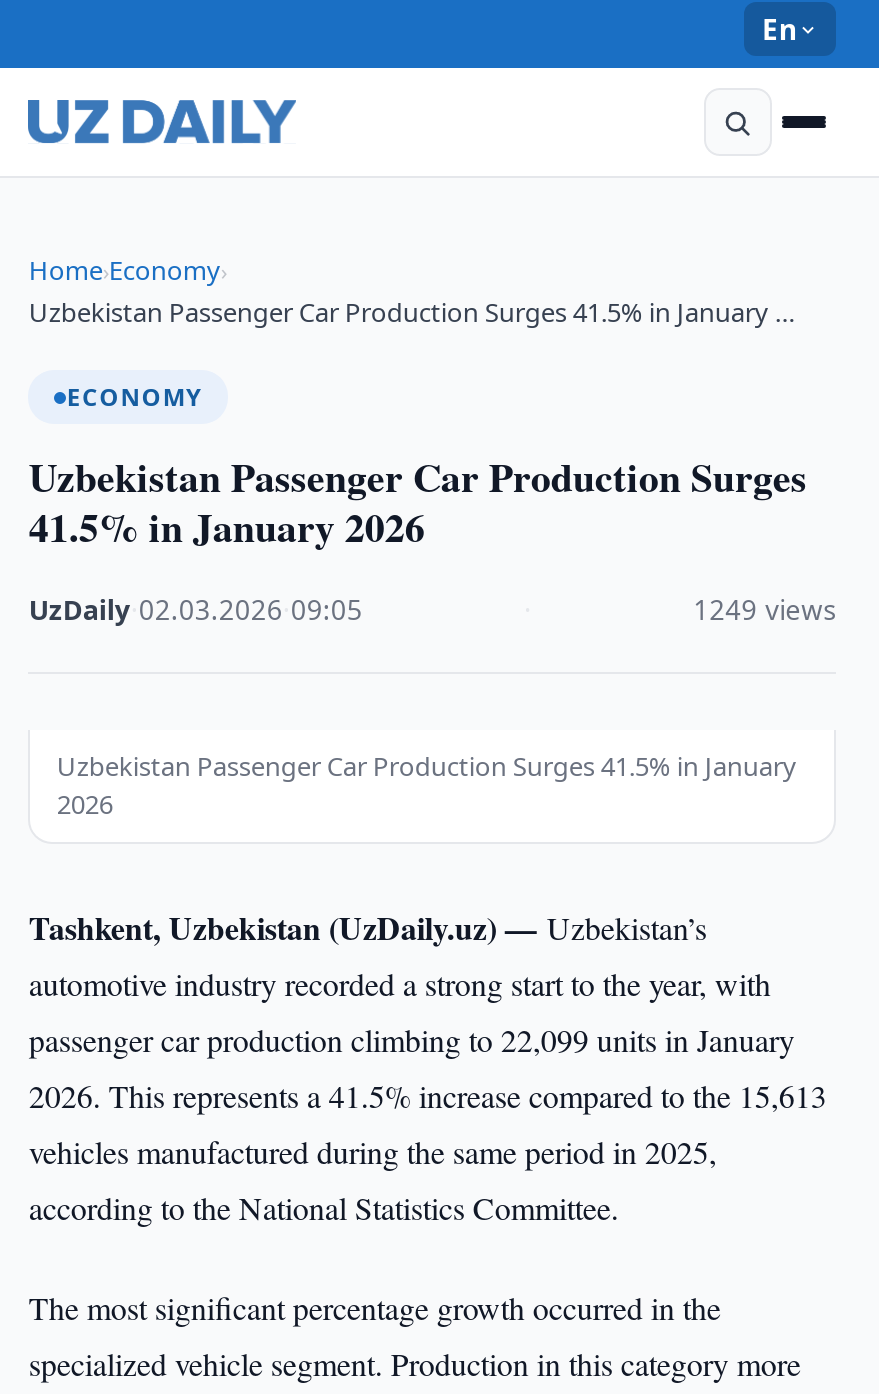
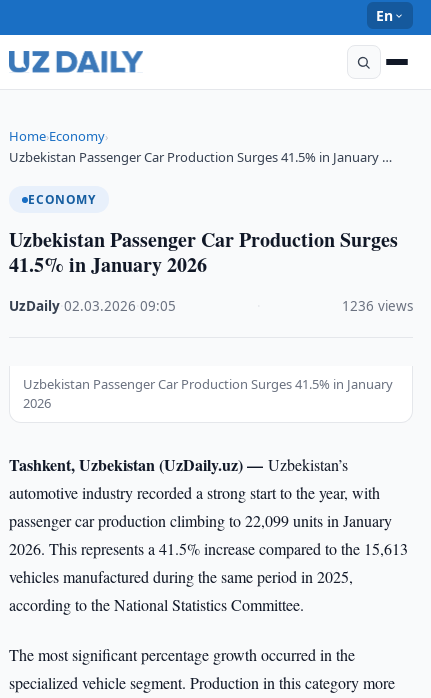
- 1249 views
+ 1236 views
